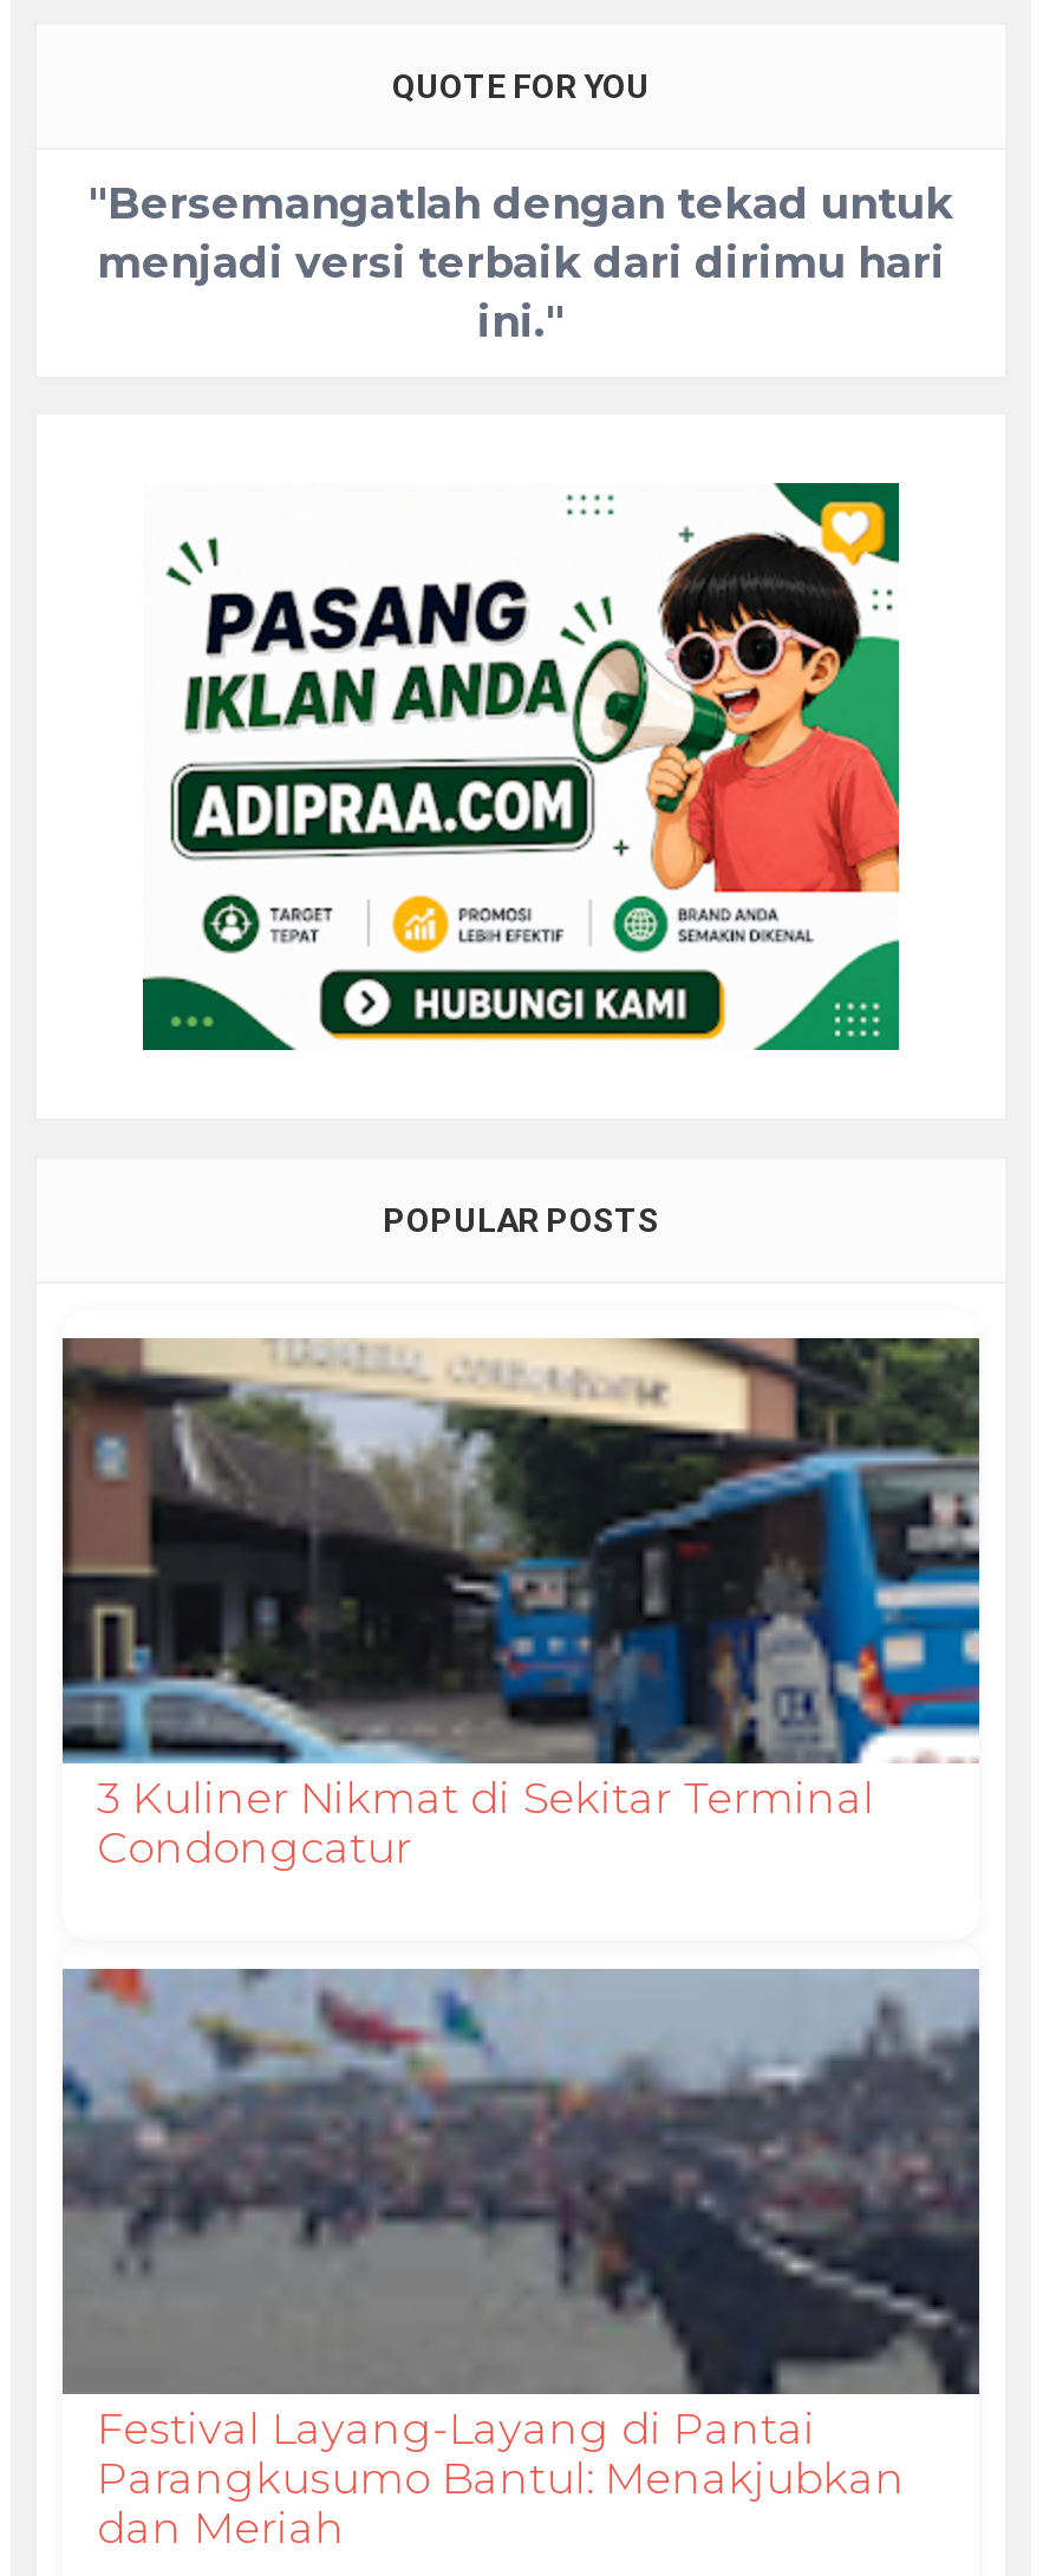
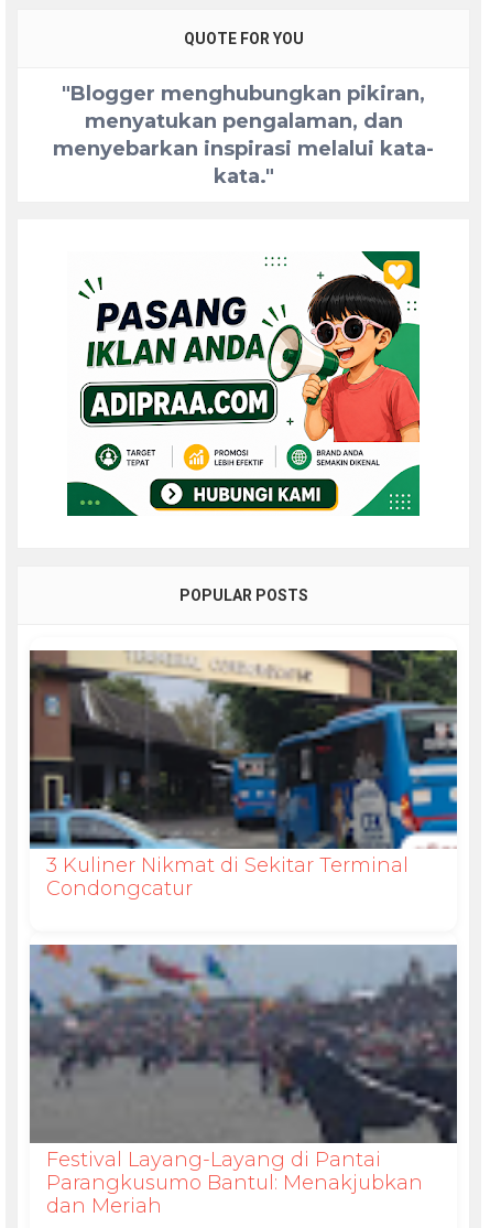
- "Bersemangatlah dengan tekad untuk
- menjadi versi terbaik dari dirimu hari
- ini."
+ "Blogger menghubungkan pikiran,
+ menyatukan pengalaman, dan
+ menyebarkan inspirasi melalui kata-
+ kata."
